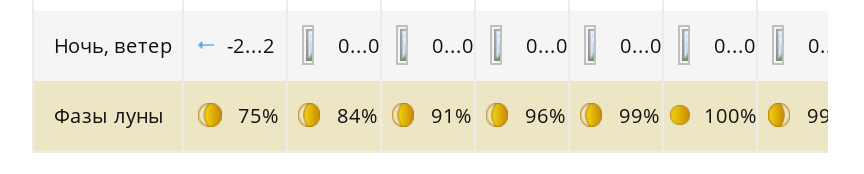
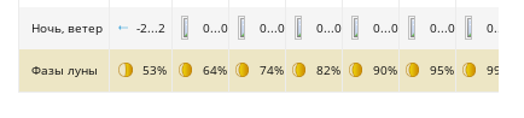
- 75%
+ 53%

- 84%
+ 64%

- 91%
+ 74%

- 96%
+ 82%

- 99%
+ 90%

- 100%
+ 95%
